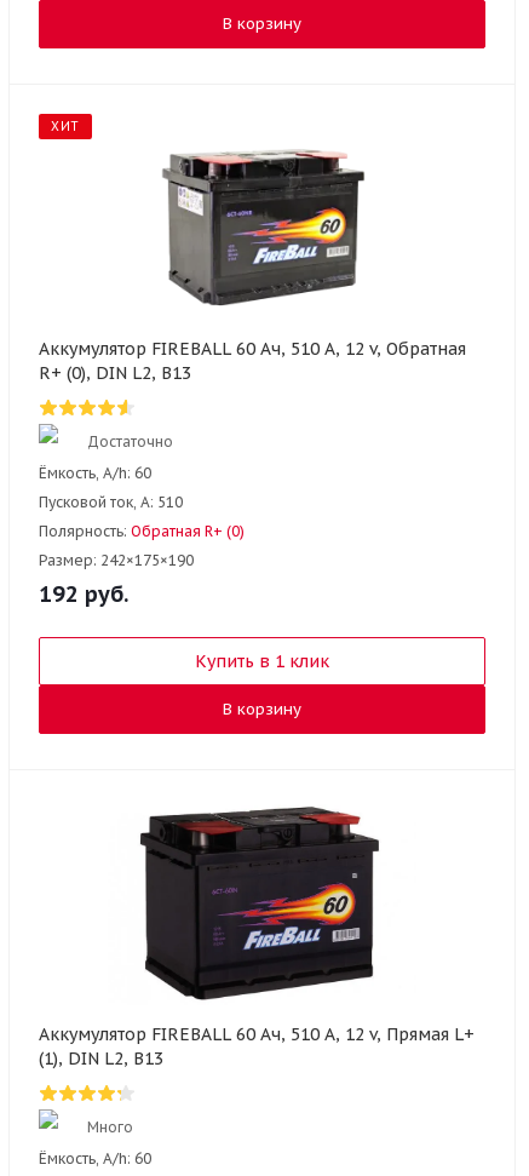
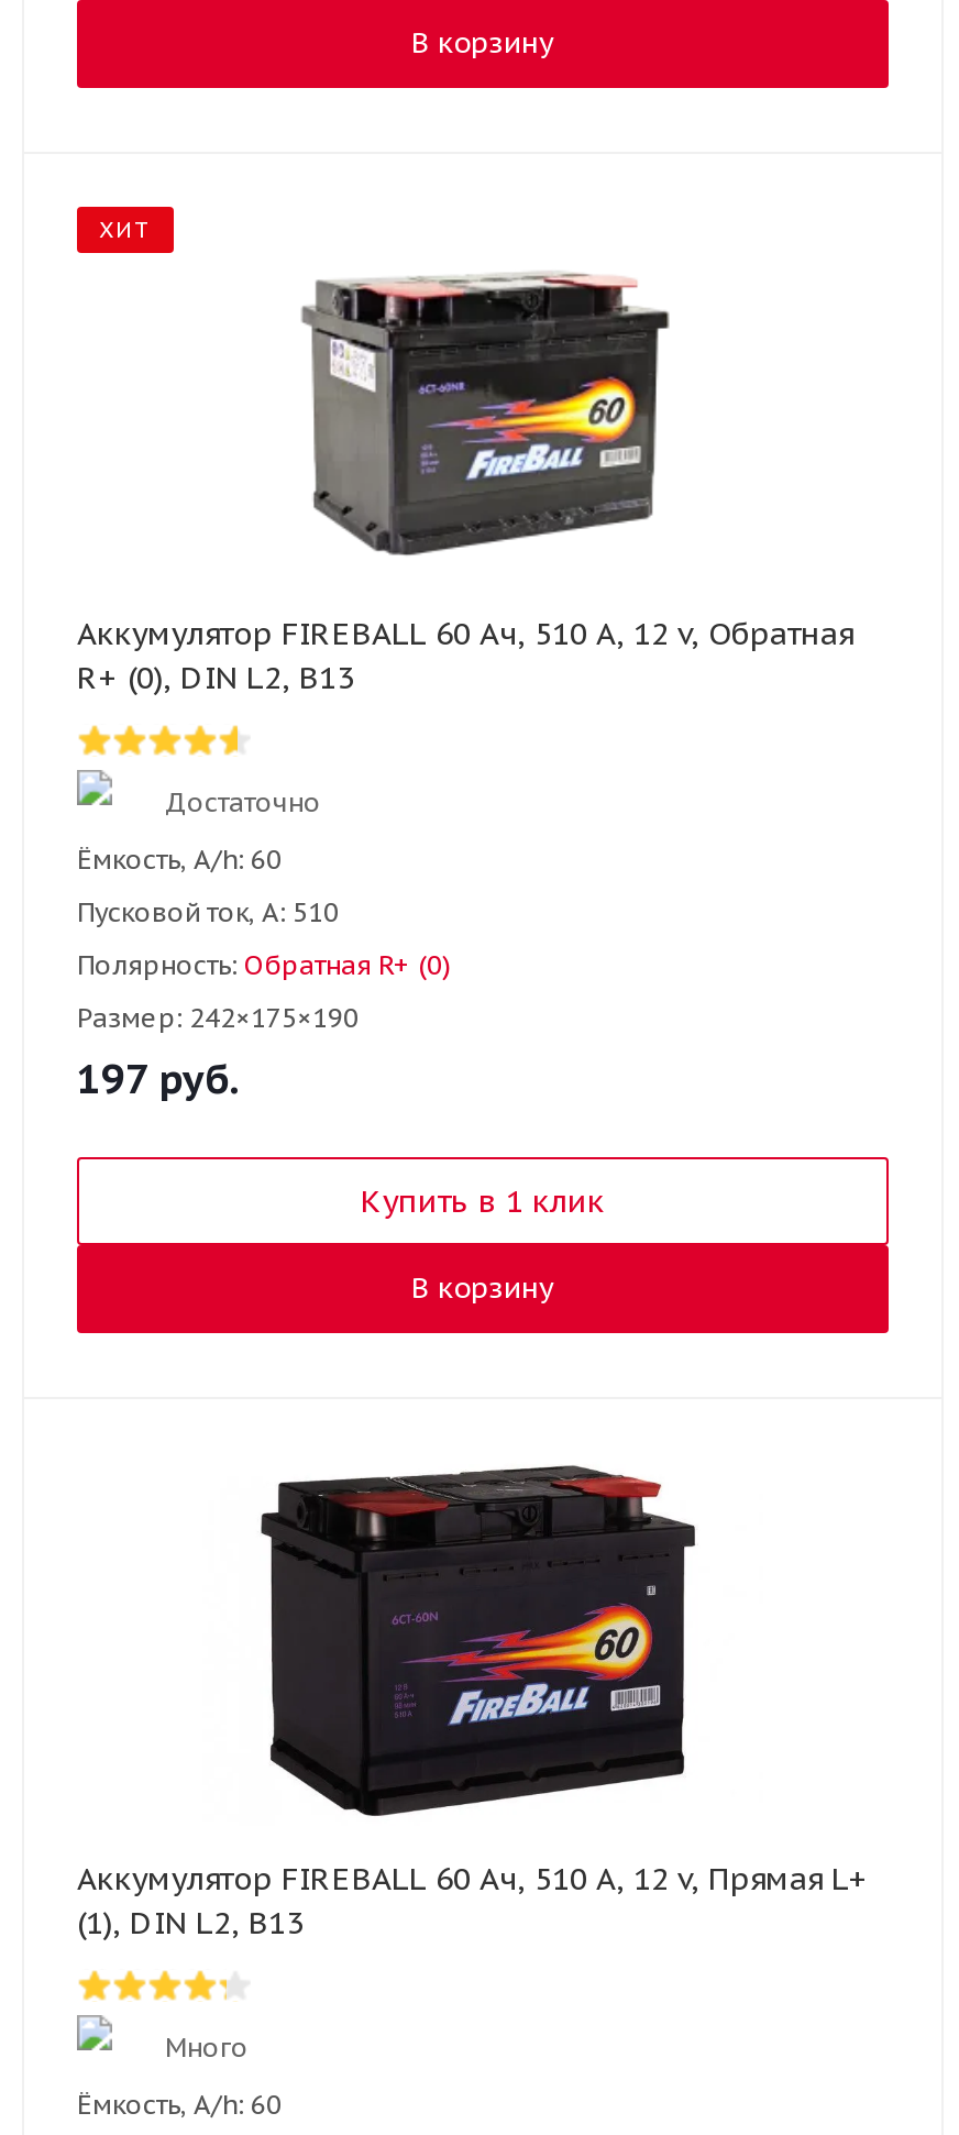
- 192 руб.
+ 197 руб.
